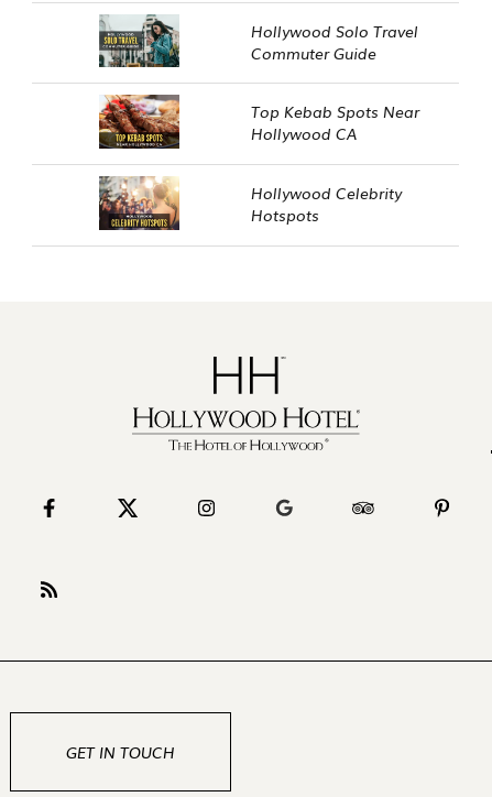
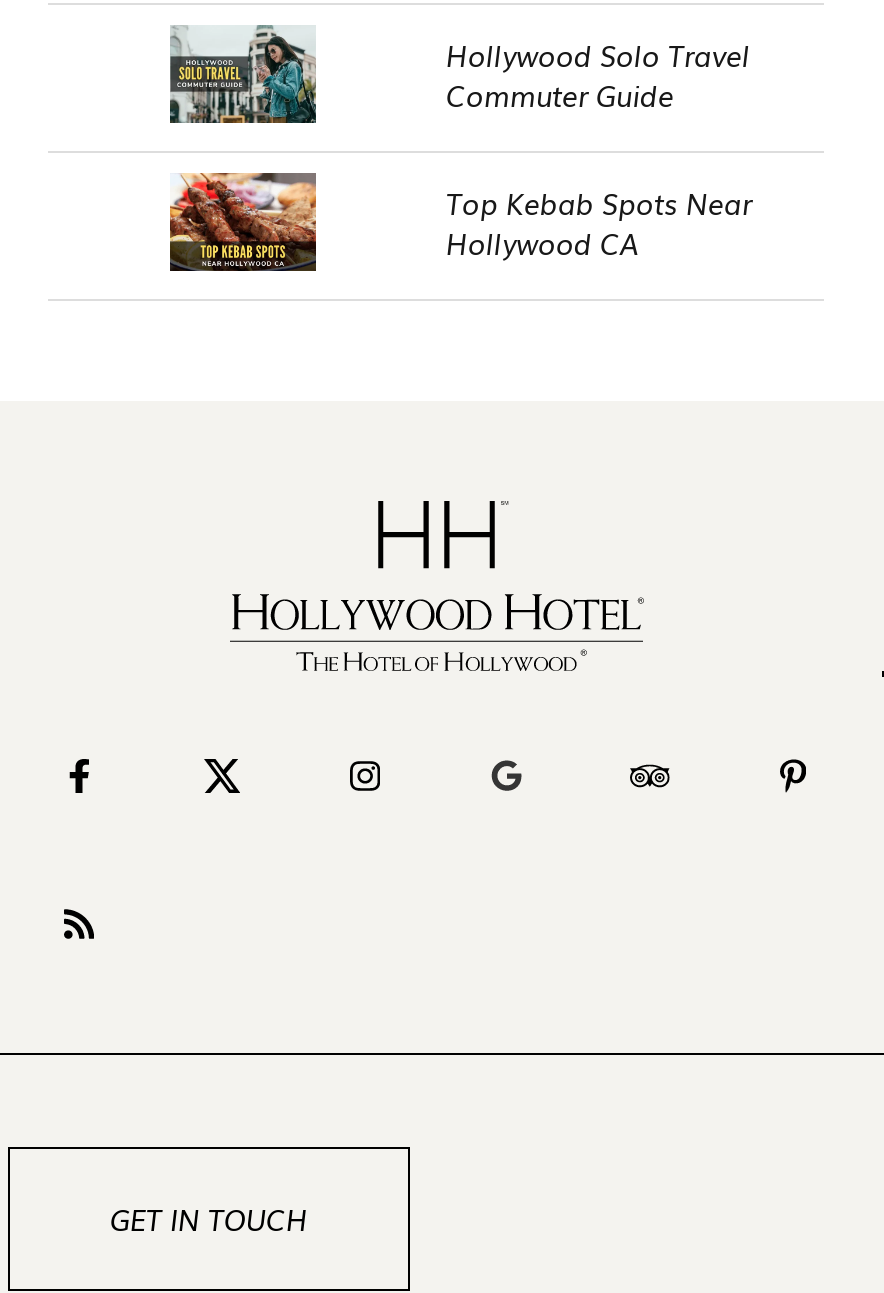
- [image]

- Hollywood Celebrity
- Hotspots
